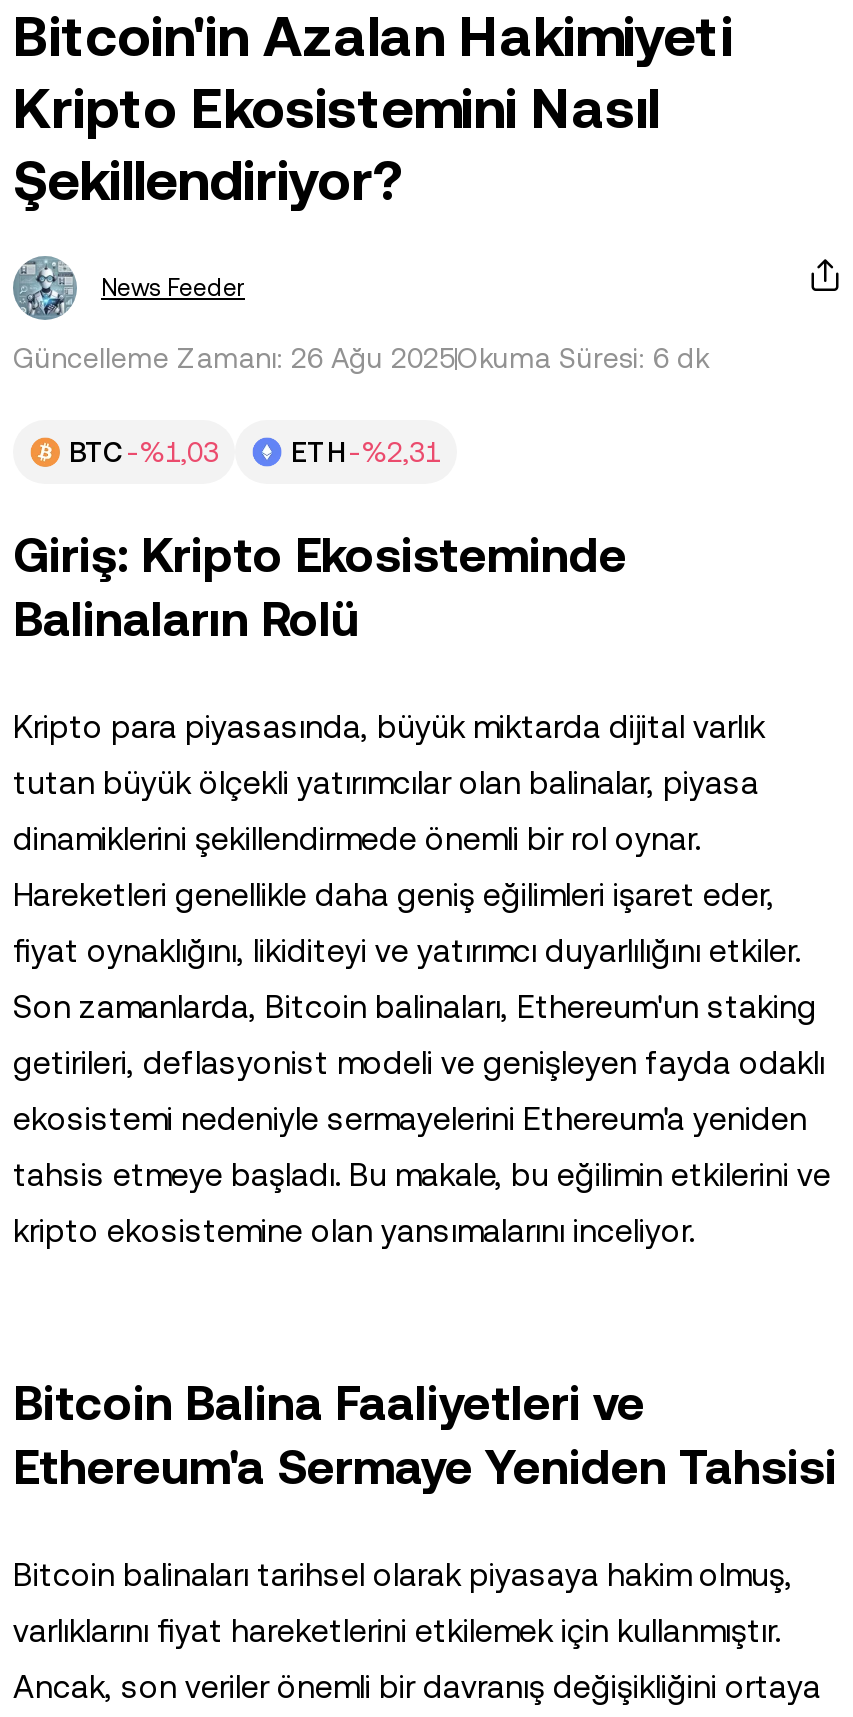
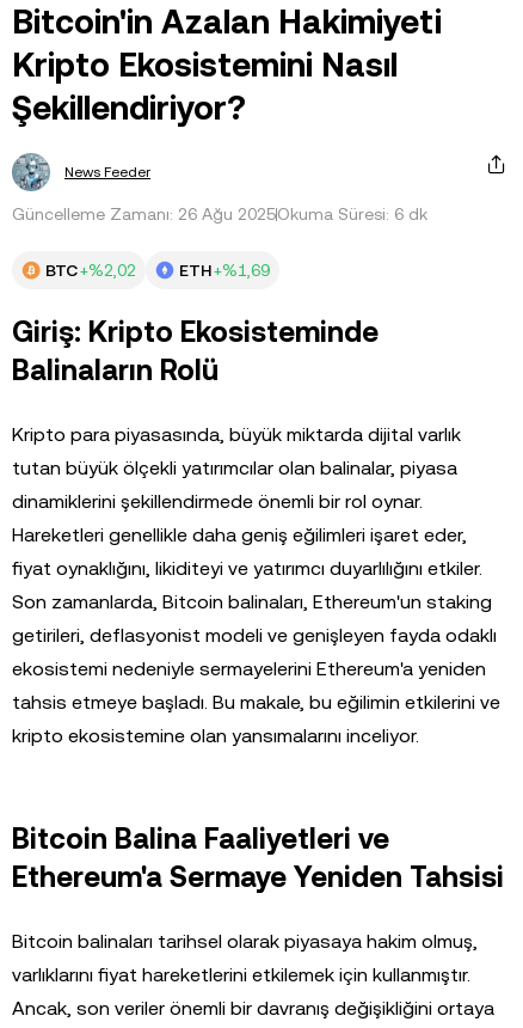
- BTC -%1,03
+ BTC +%2,02

- ETH -%2,31
+ ETH +%1,69
